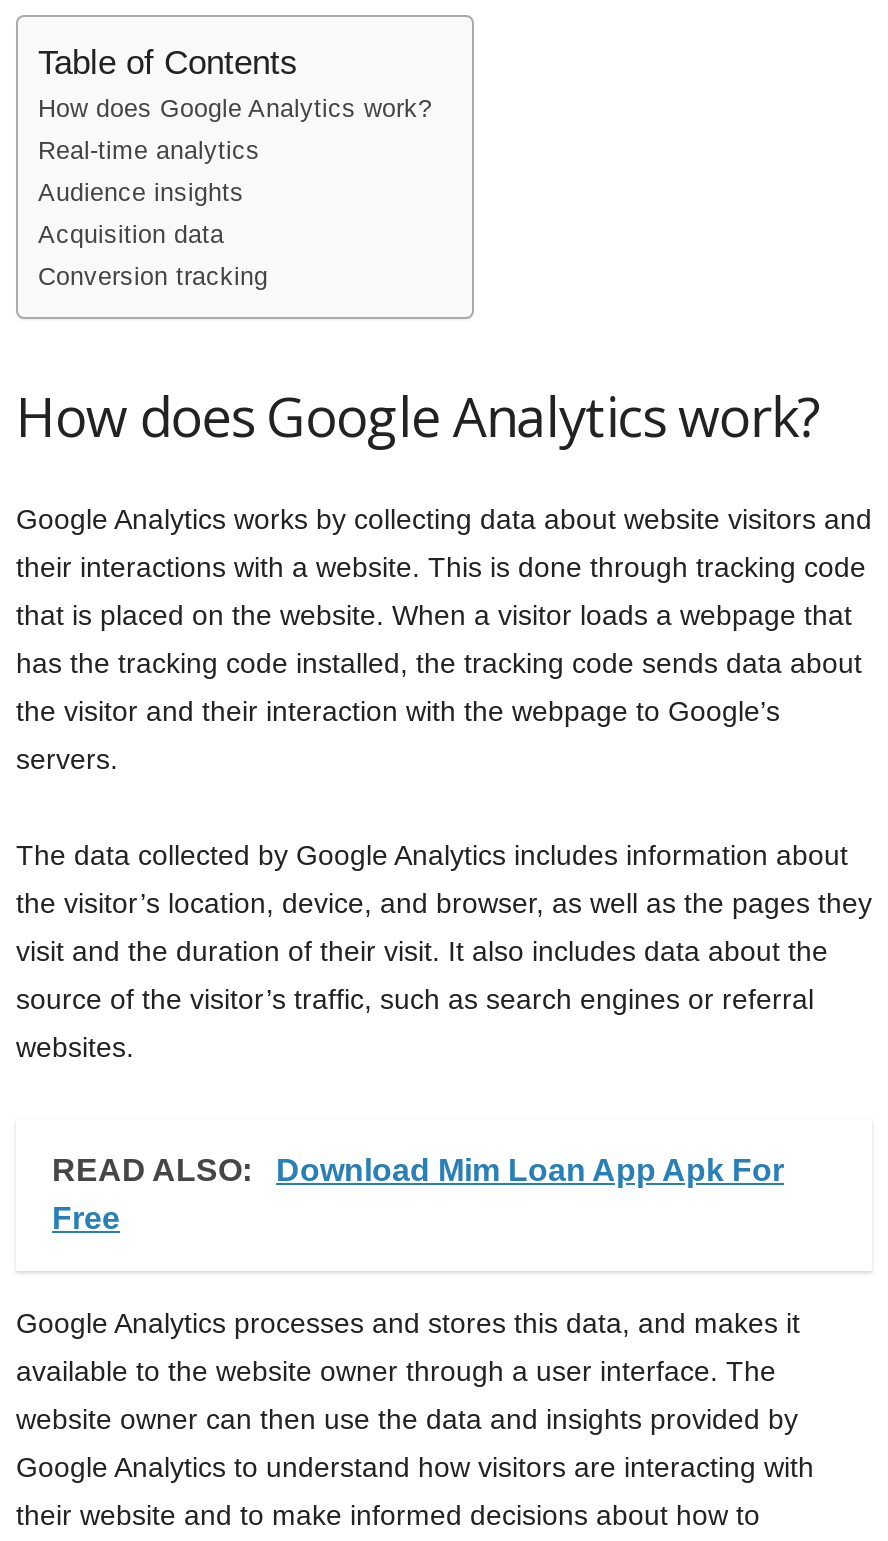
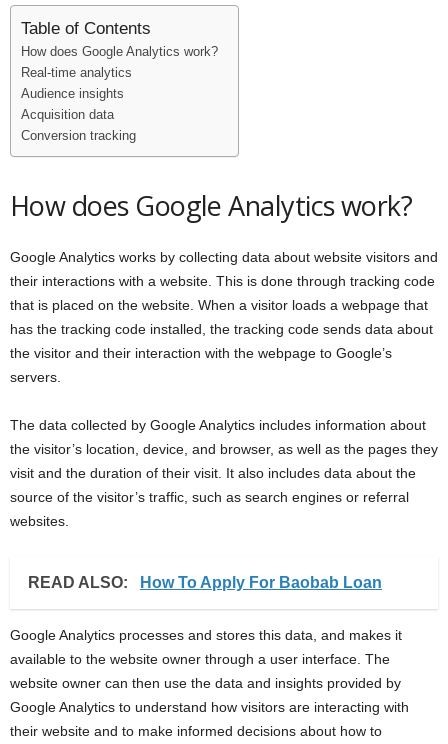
- READ ALSO: Download Mim Loan App Apk For
- Free
+ READ ALSO: How To Apply For Baobab Loan
